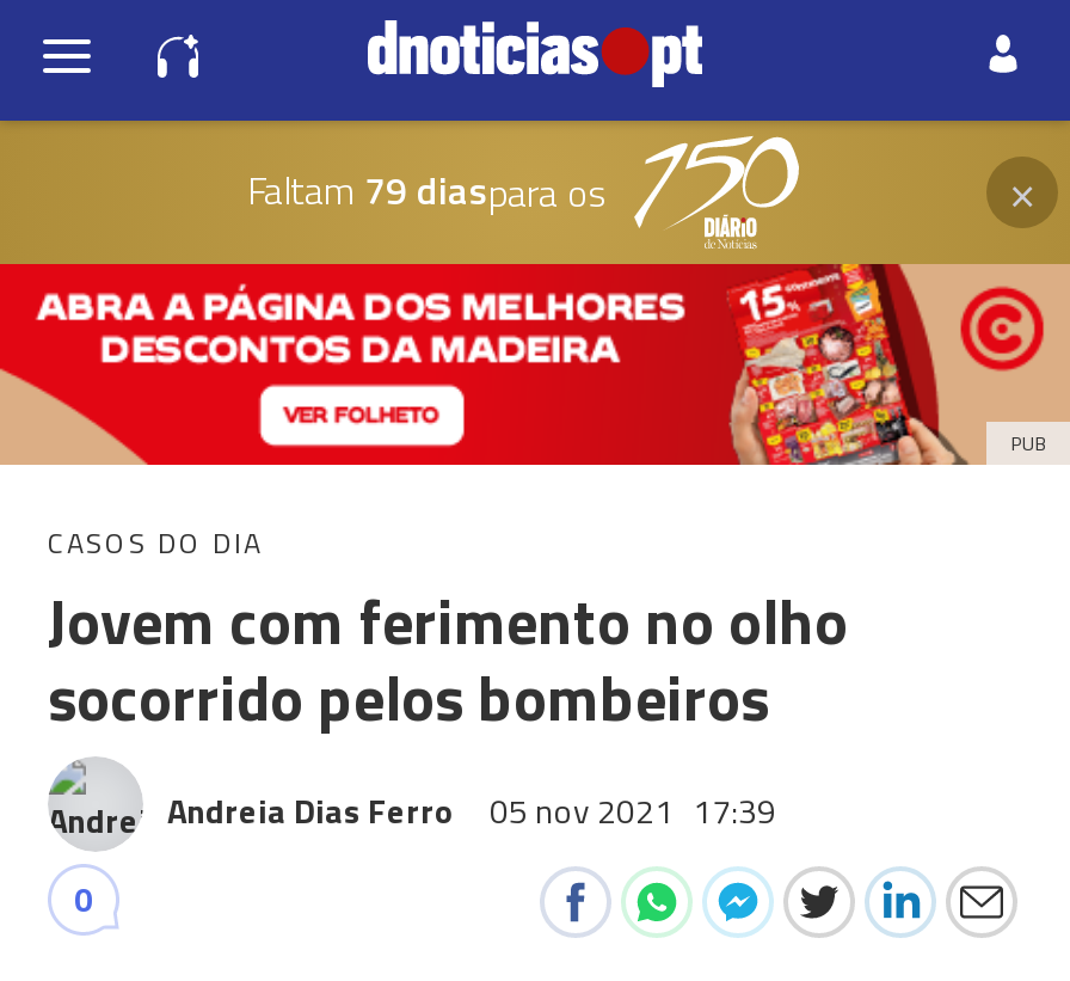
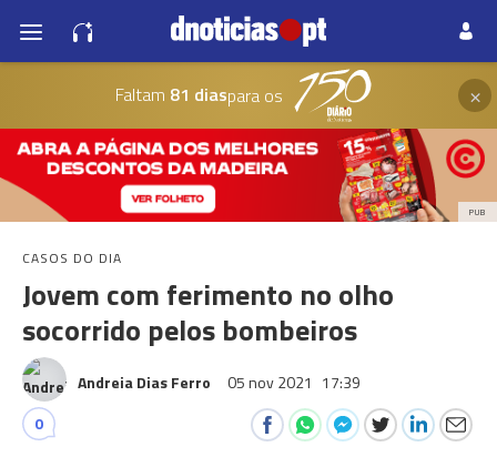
- Faltam 79 diaspara os
+ Faltam 81 diaspara os
